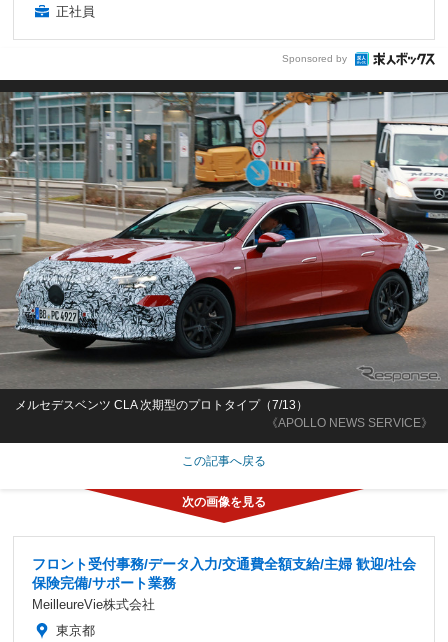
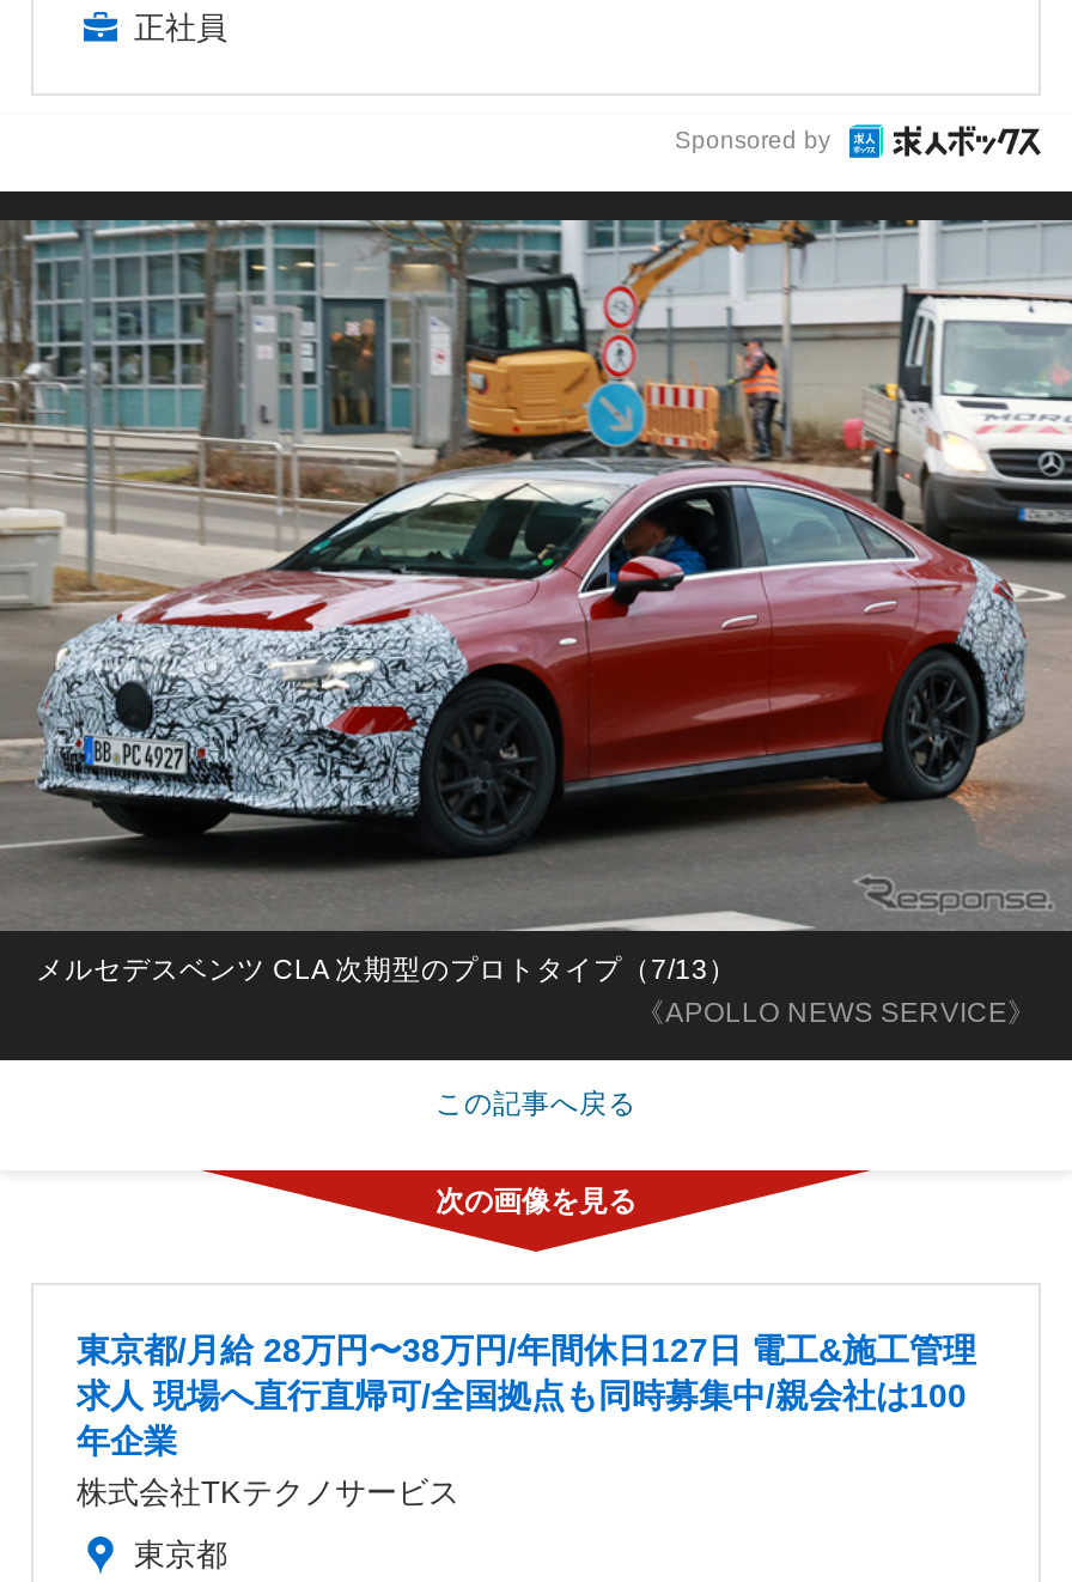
- フロント受付事務/データ入力/交通費全額支給/主婦 歓迎/社会
- 保険完備/サポート業務
- MeilleureVie株式会社
+ 東京都/月給 28万円〜38万円/年間休日127日 電工&施工管理
+ 求人 現場へ直行直帰可/全国拠点も同時募集中/親会社は100
+ 年企業
+ 株式会社TKテクノサービス
